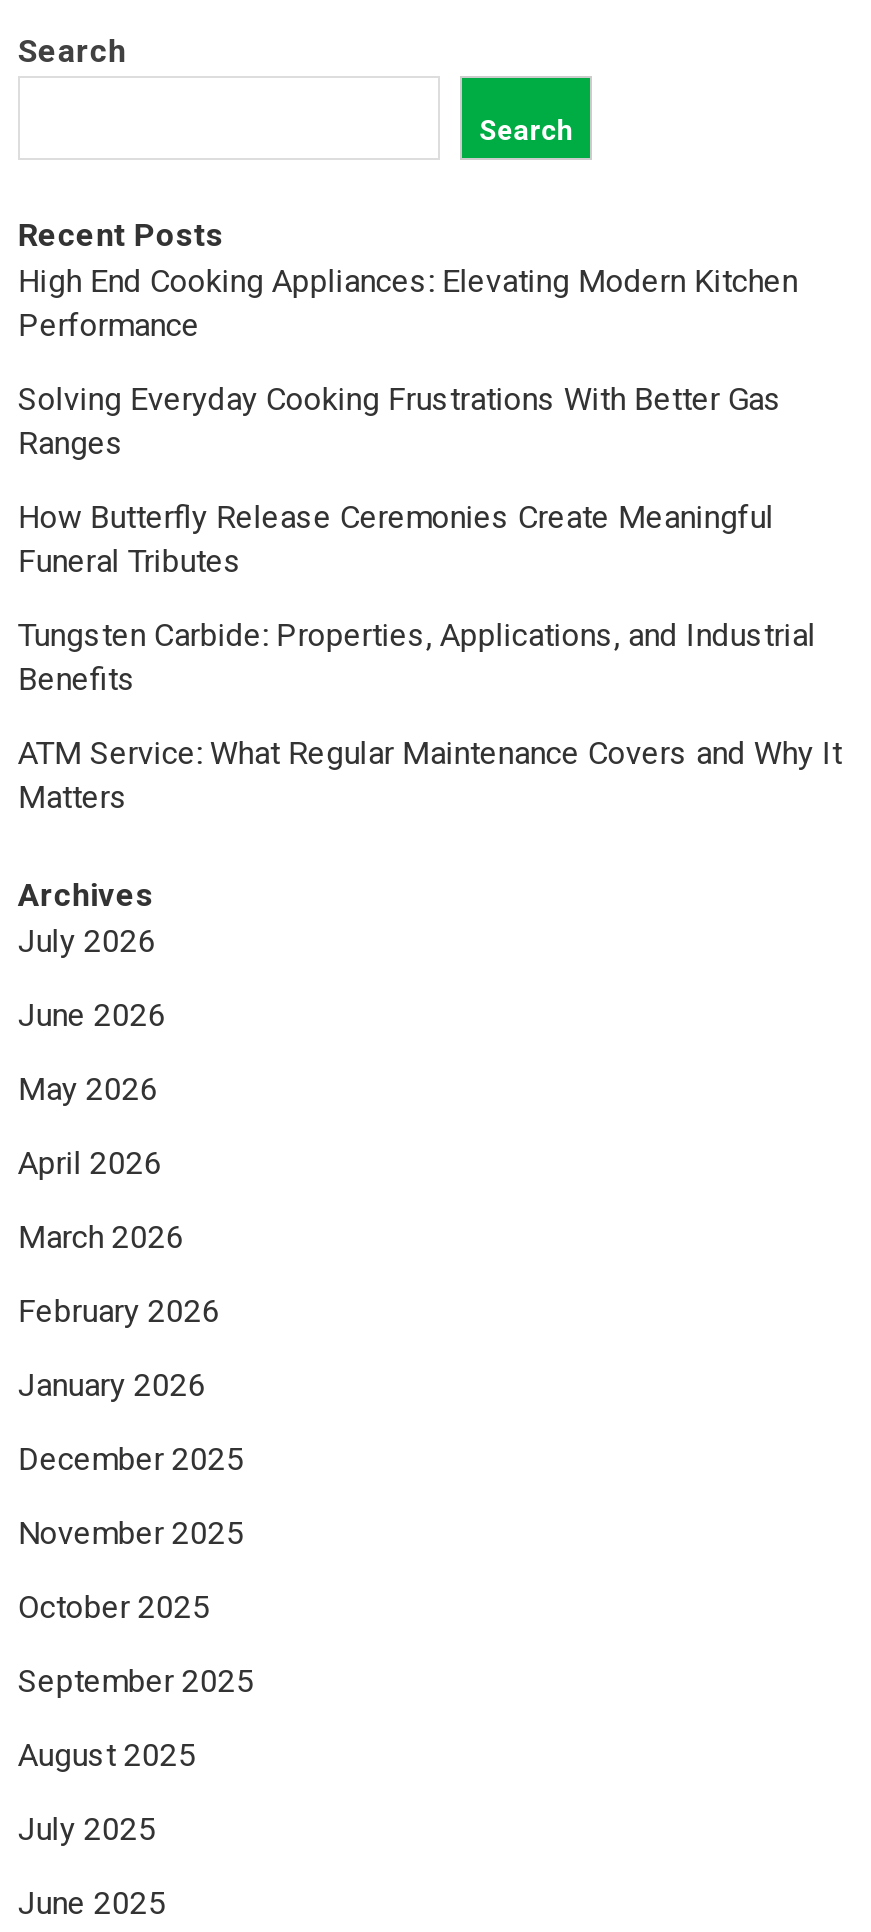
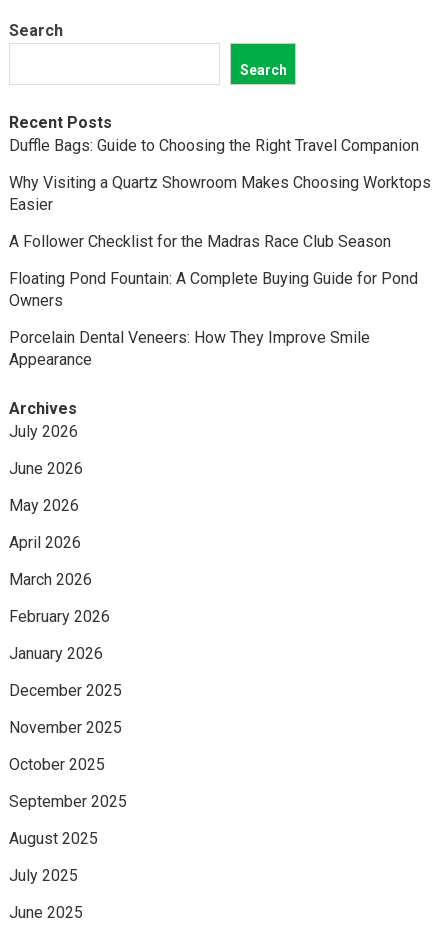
- High End Cooking Appliances: Elevating Modern Kitchen
- Performance
+ Duffle Bags: Guide to Choosing the Right Travel Companion

- Solving Everyday Cooking Frustrations With Better Gas
- Ranges
+ Why Visiting a Quartz Showroom Makes Choosing Worktops
+ Easier

- How Butterfly Release Ceremonies Create Meaningful
- Funeral Tributes
+ A Follower Checklist for the Madras Race Club Season

- Tungsten Carbide: Properties, Applications, and Industrial
- Benefits
+ Floating Pond Fountain: A Complete Buying Guide for Pond
+ Owners

- ATM Service: What Regular Maintenance Covers and Why It
- Matters
+ Porcelain Dental Veneers: How They Improve Smile
+ Appearance
